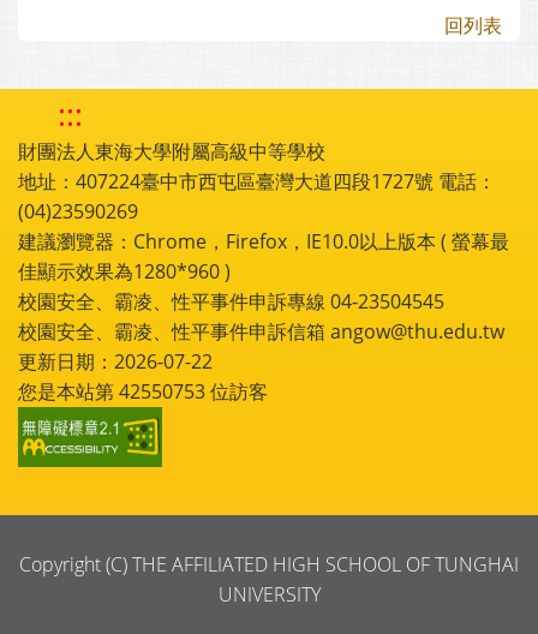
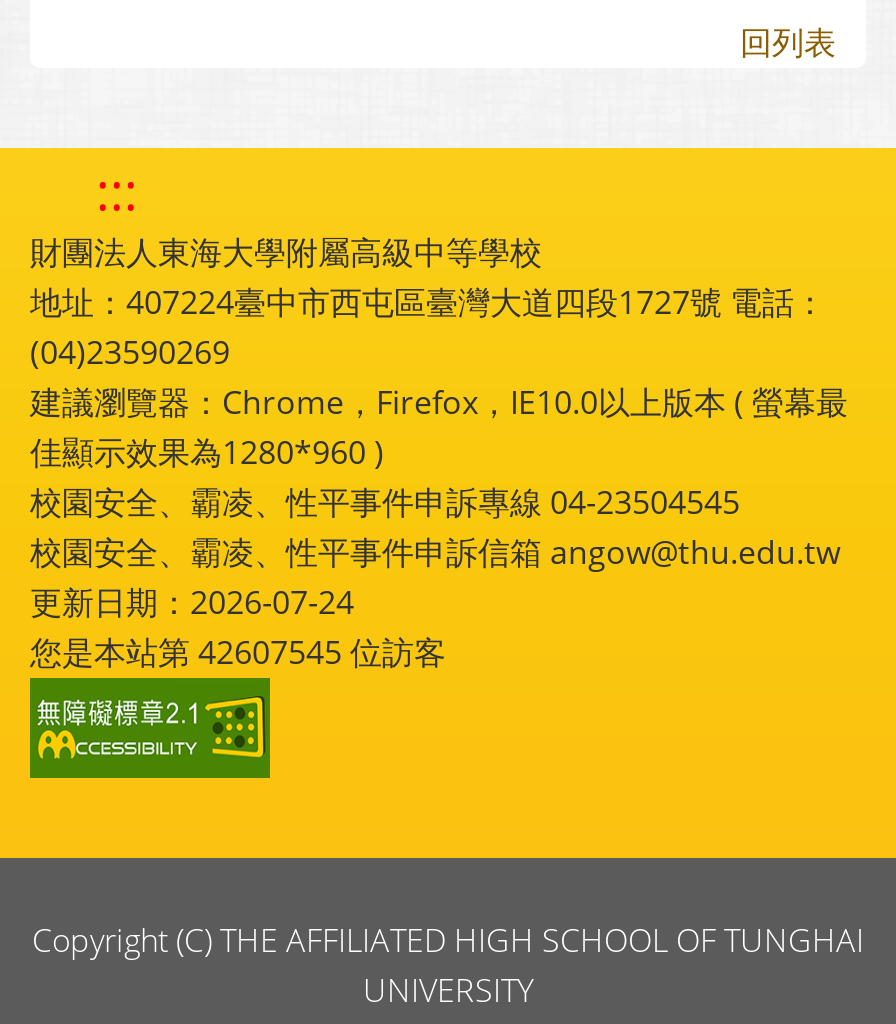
- 更新日期：2026-07-22
+ 更新日期：2026-07-24

- 您是本站第42550753位訪客
+ 您是本站第42607545位訪客
